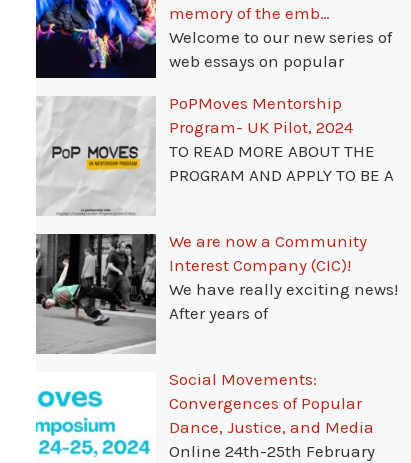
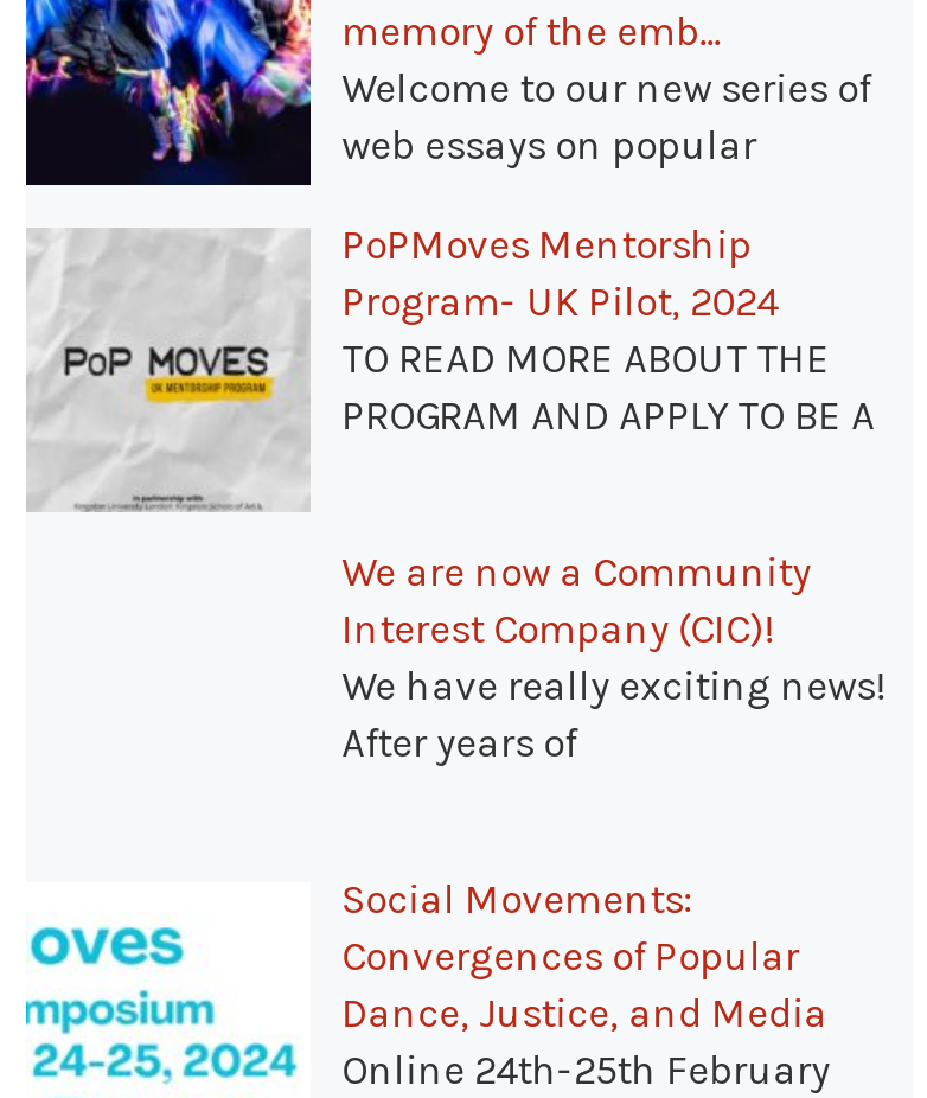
- [image]
